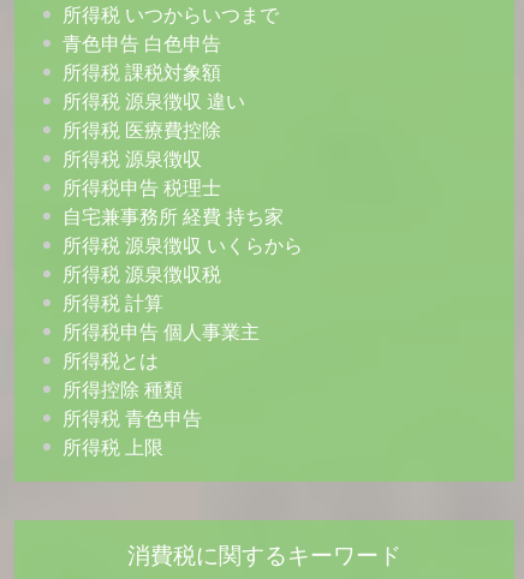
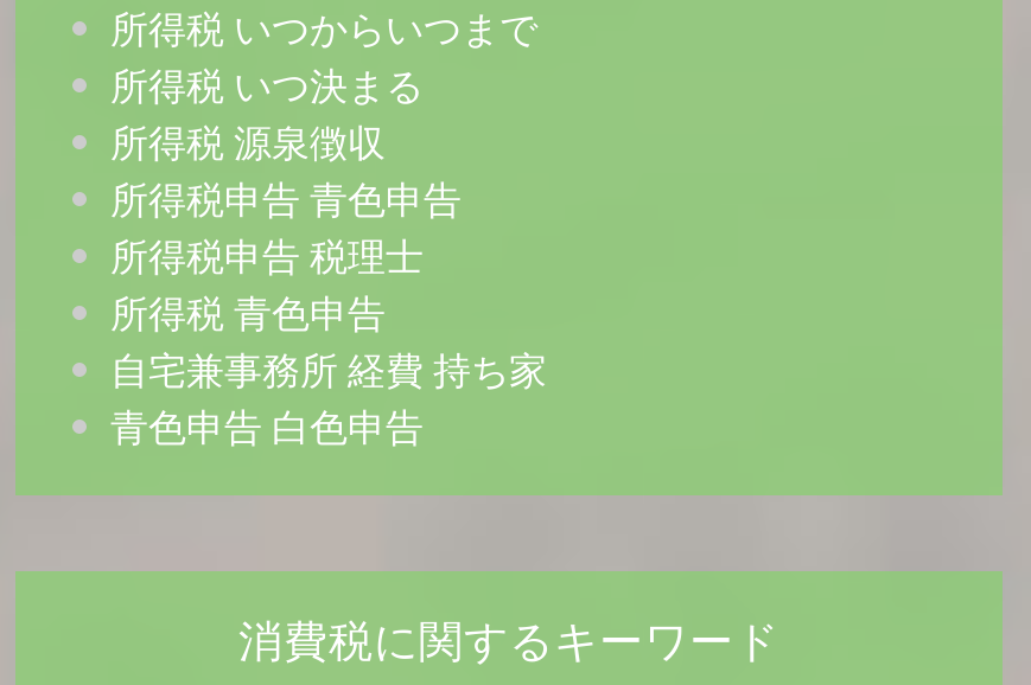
+ 所得税 いつ決まる
+ 所得税申告 青色申告

moved down: 青色申告 白色申告

- 所得税 課税対象額
- 所得税 源泉徴収 違い
- 所得税 医療費控除
- 所得税 源泉徴収 いくらから
- 所得税 源泉徴収税
- 所得税 計算
- 所得税申告 個人事業主
- 所得税とは
- 所得控除 種類
- 所得税 上限

moved up: 所得税 源泉徴収 | 所得税申告 税理士 | 自宅兼事務所 経費 持ち家

moved up: 所得税 青色申告
